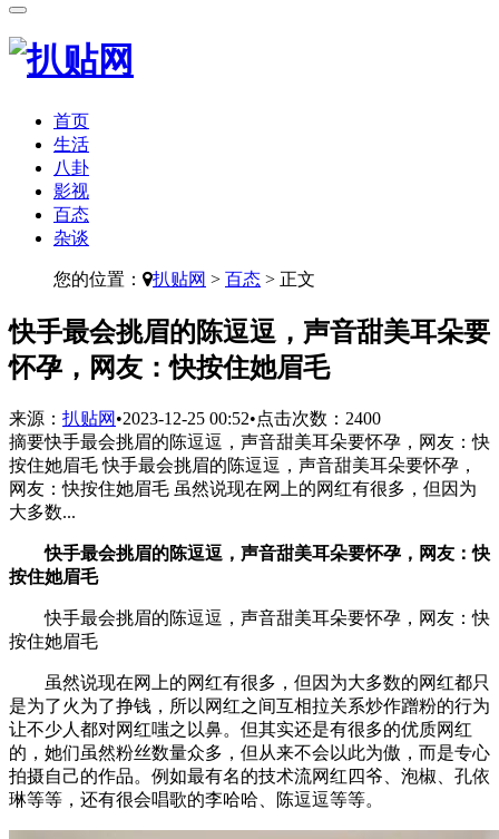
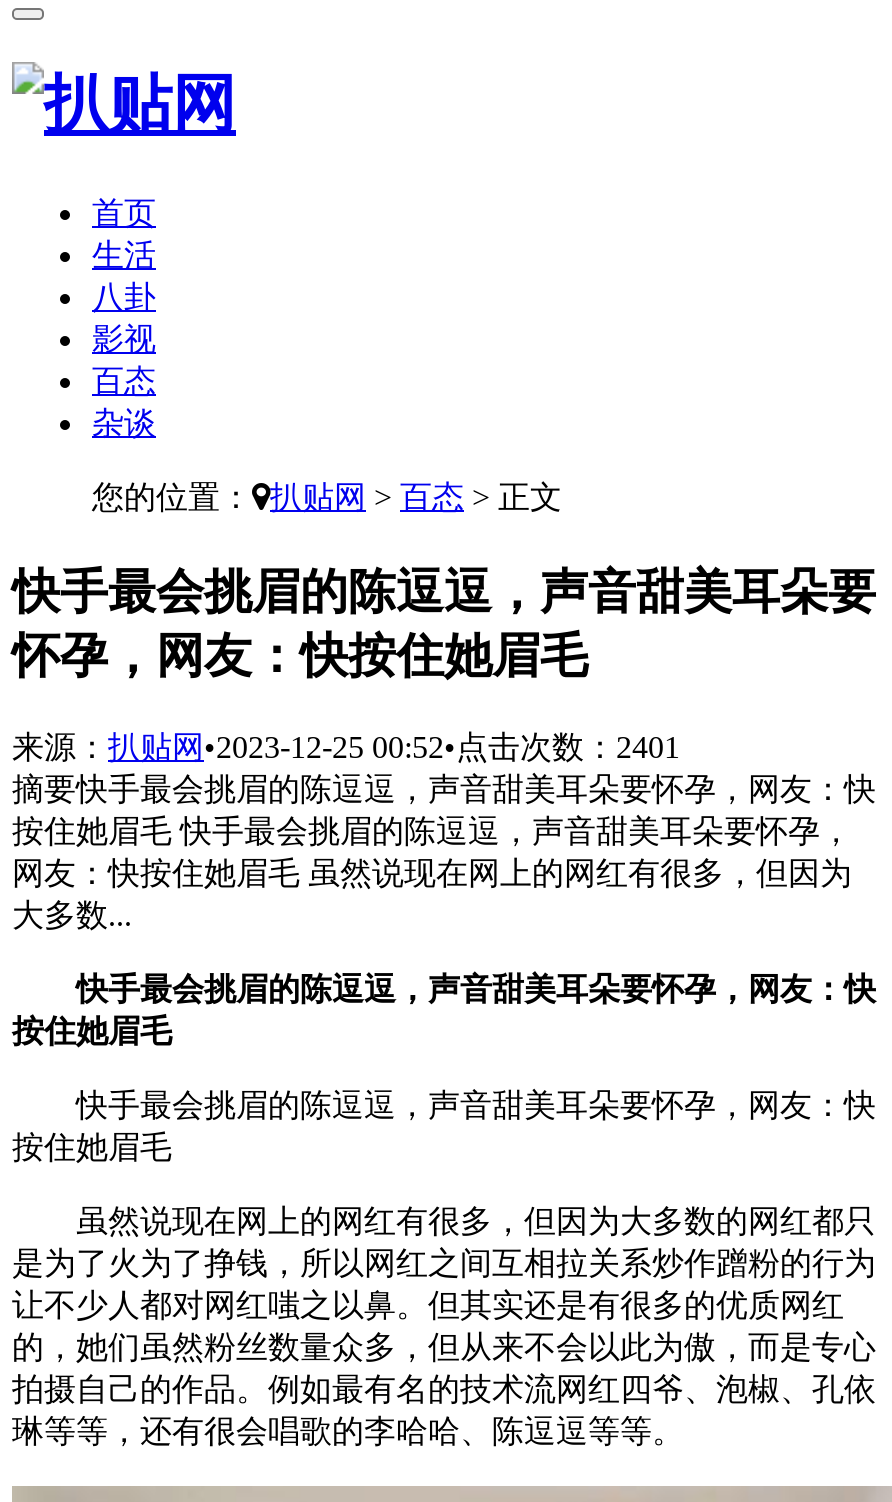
- 来源：扒贴网•2023-12-25 00:52•点击次数：2400
+ 来源：扒贴网•2023-12-25 00:52•点击次数：2401
